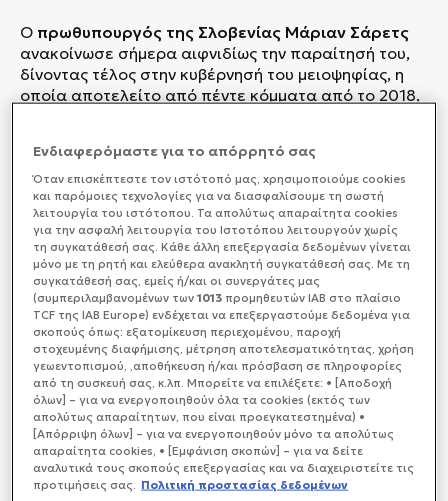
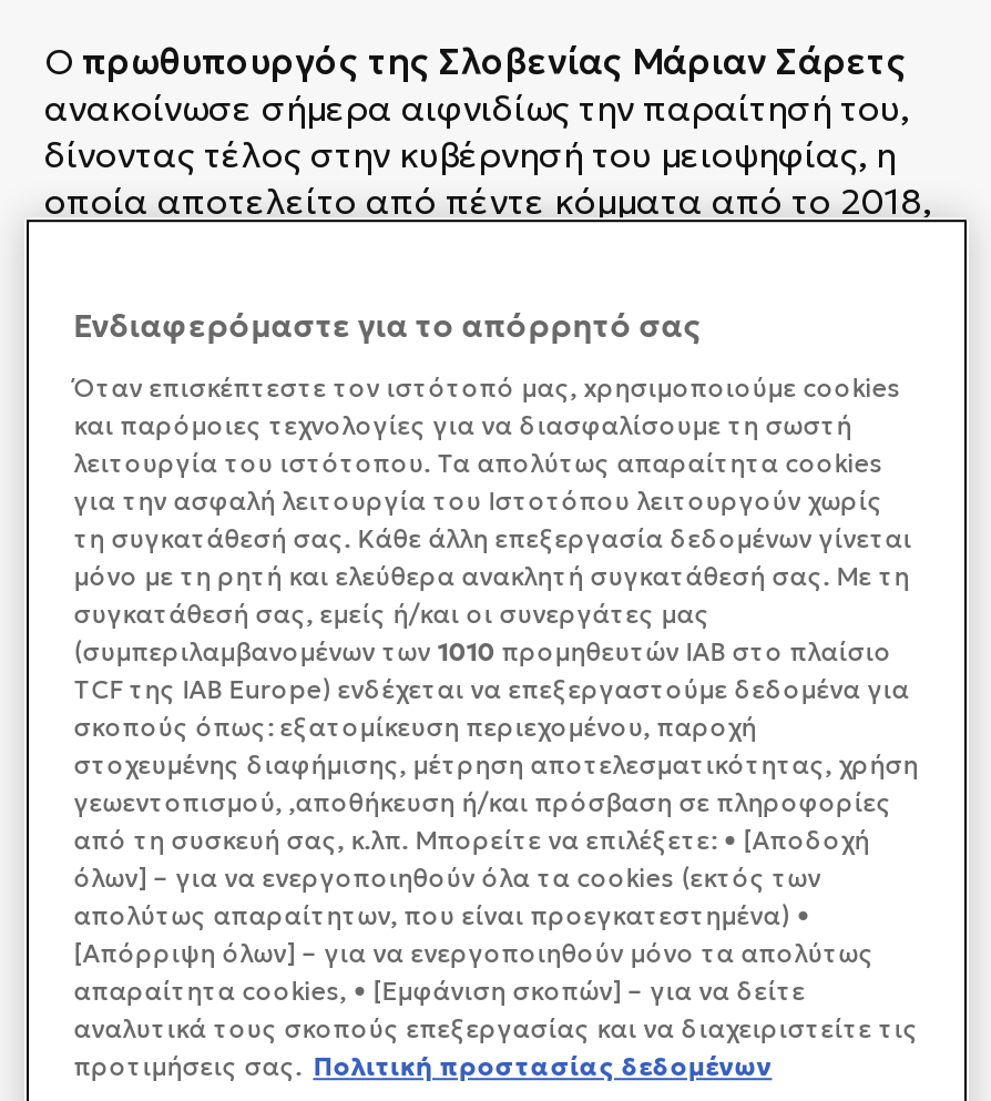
- (συμπεριλαμβανομένων των 1013 προμηθευτών IAB στο πλαίσιο
+ (συμπεριλαμβανομένων των 1010 προμηθευτών IAB στο πλαίσιο
